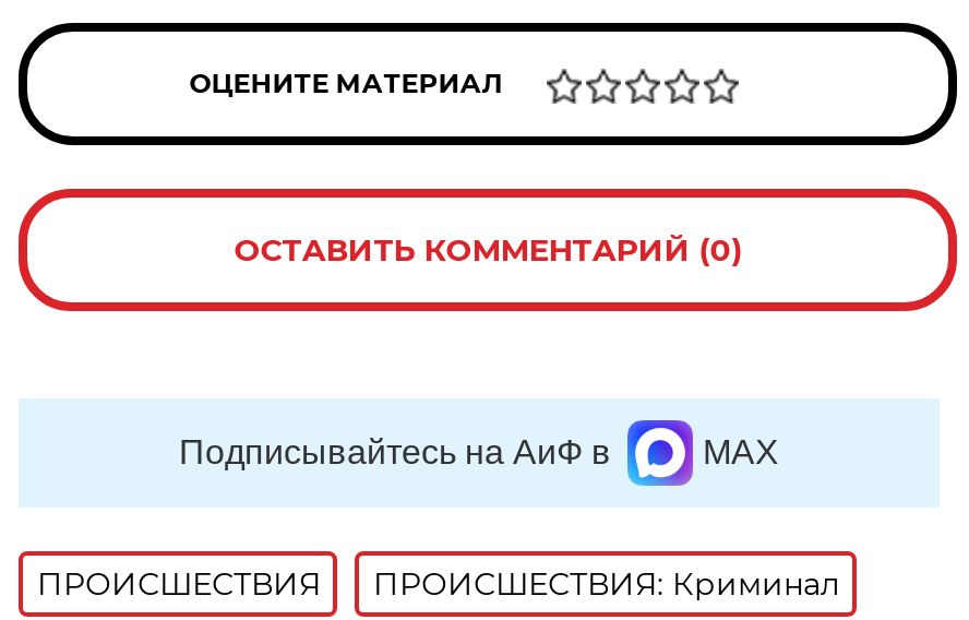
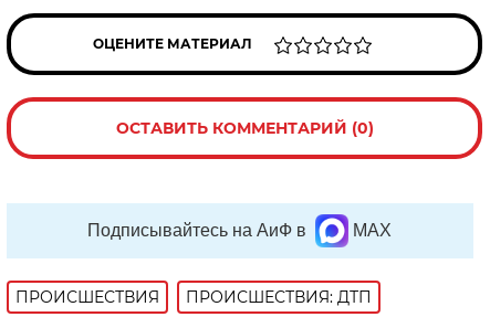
- ПРОИСШЕСТВИЯ: Криминал
+ ПРОИСШЕСТВИЯ: ДТП
